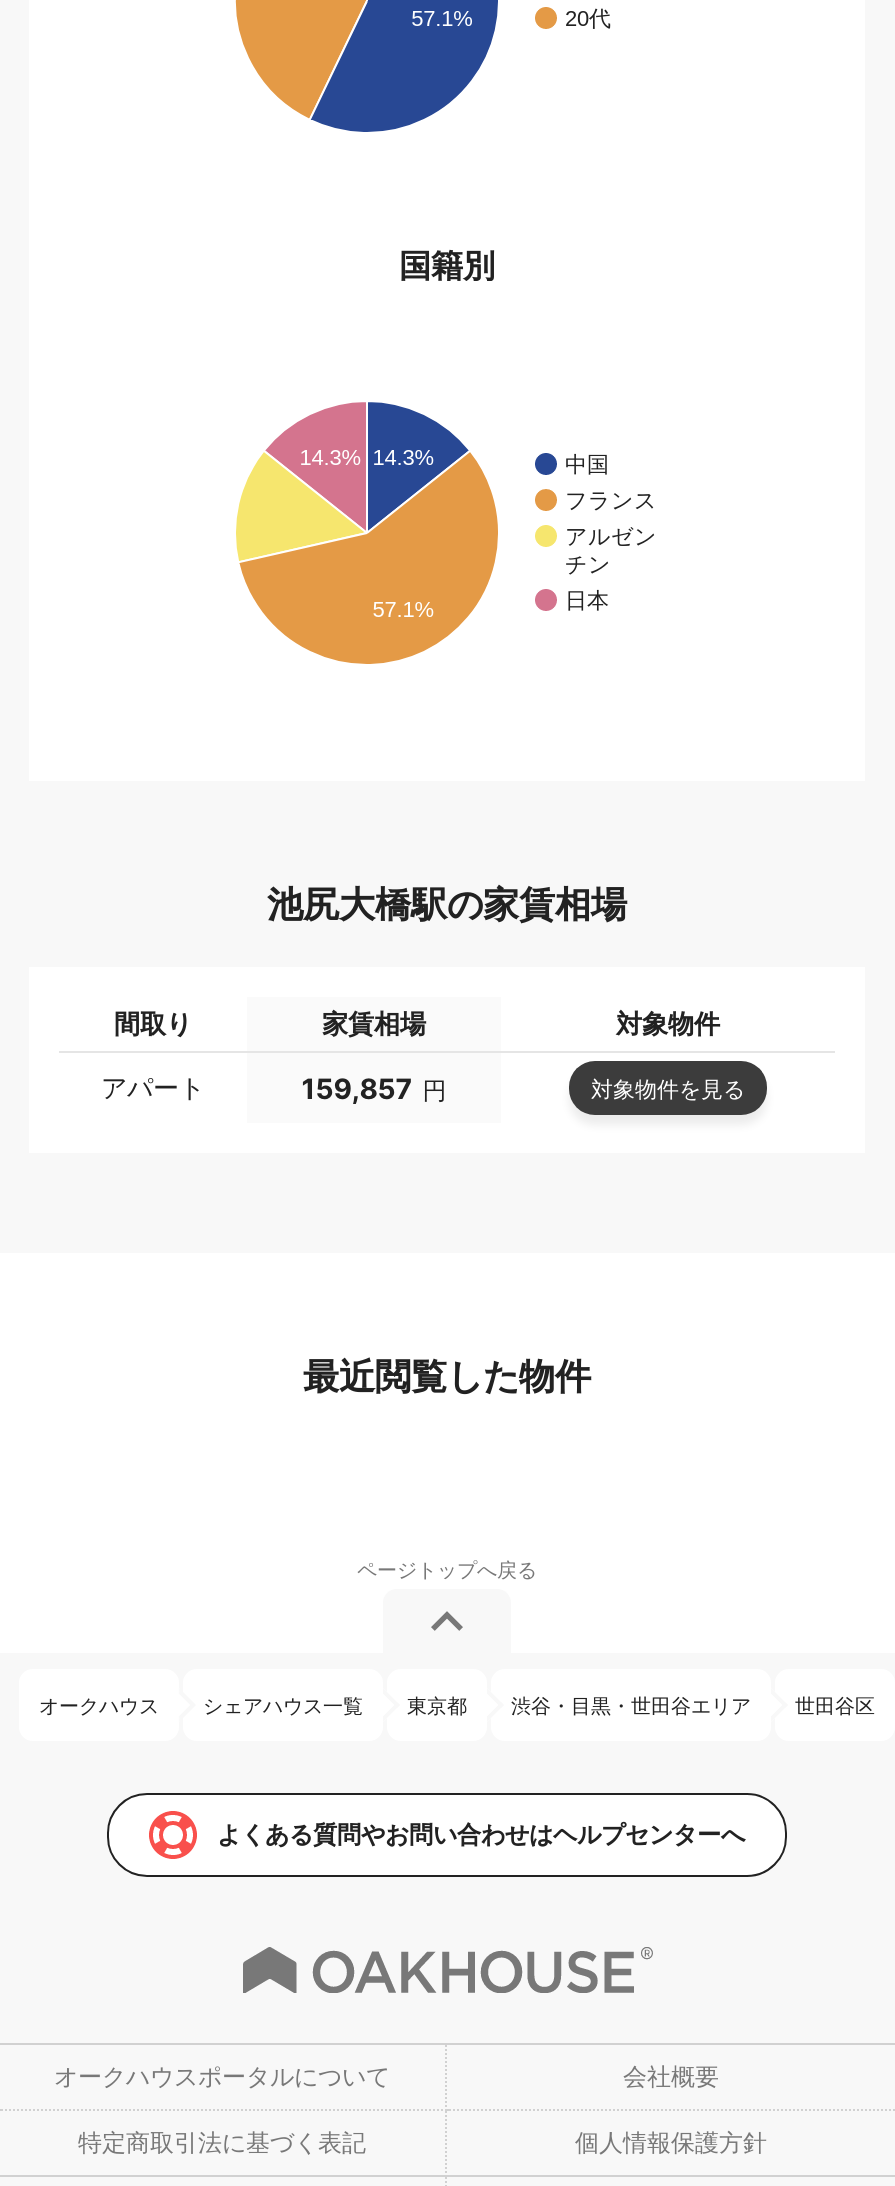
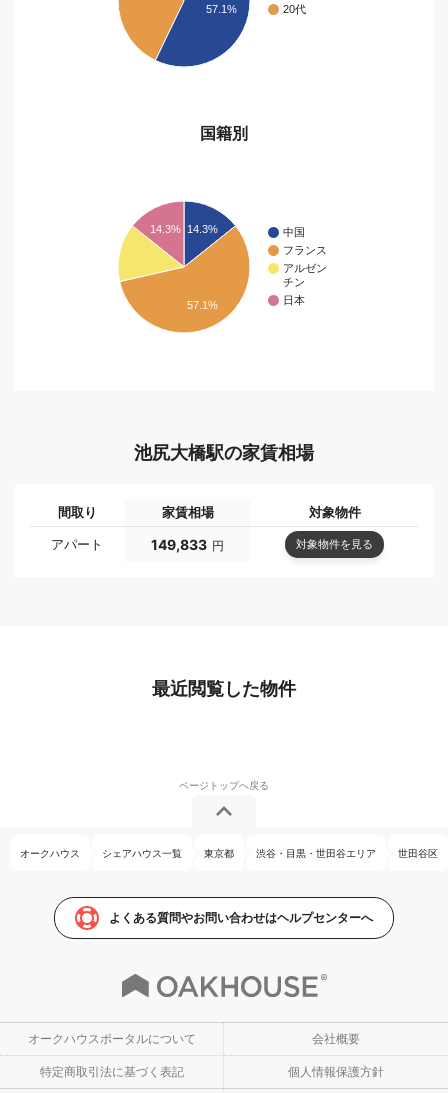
- 159,857 円
+ 149,833 円
